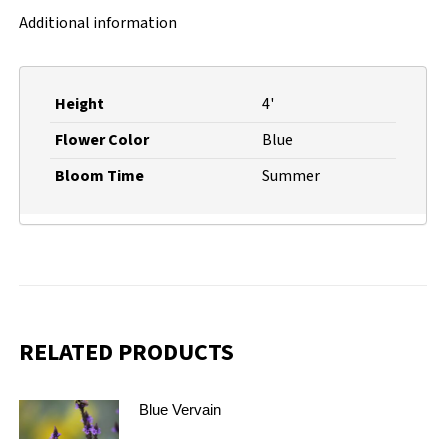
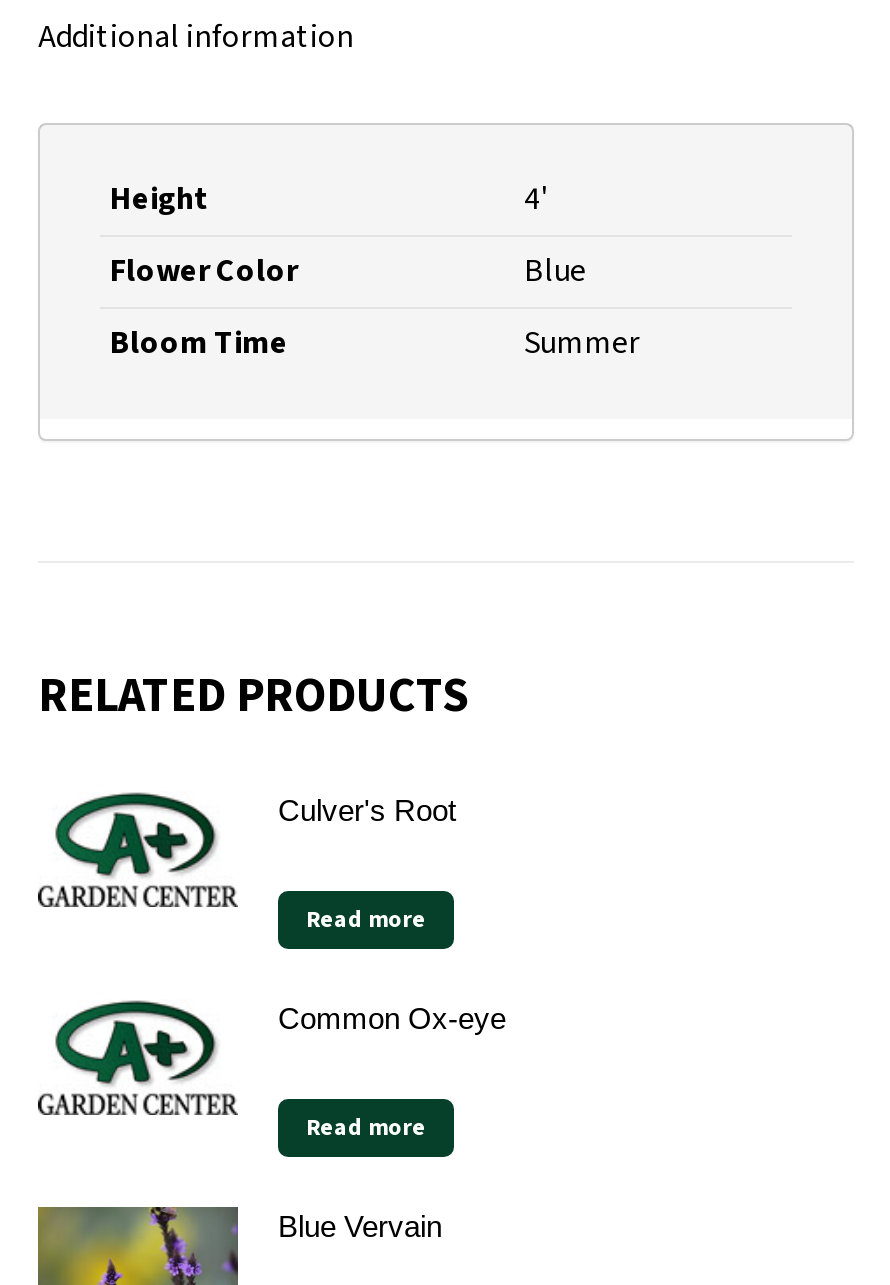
+ [image]
+ Culver's Root
+ Read more
+ Common Ox-eye
+ Read more

+ [image]
